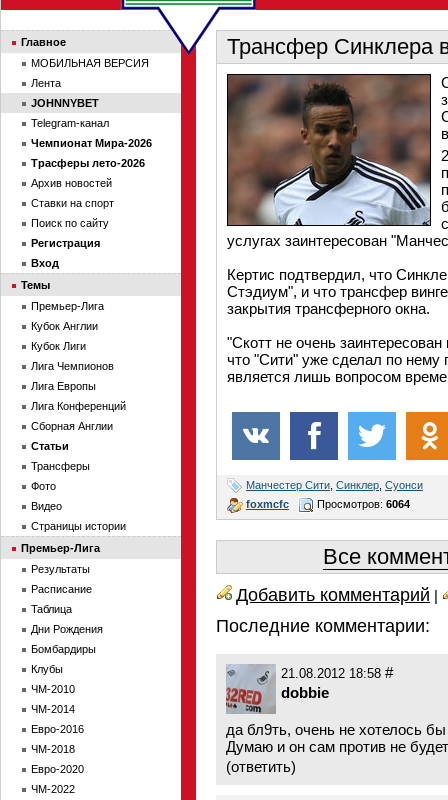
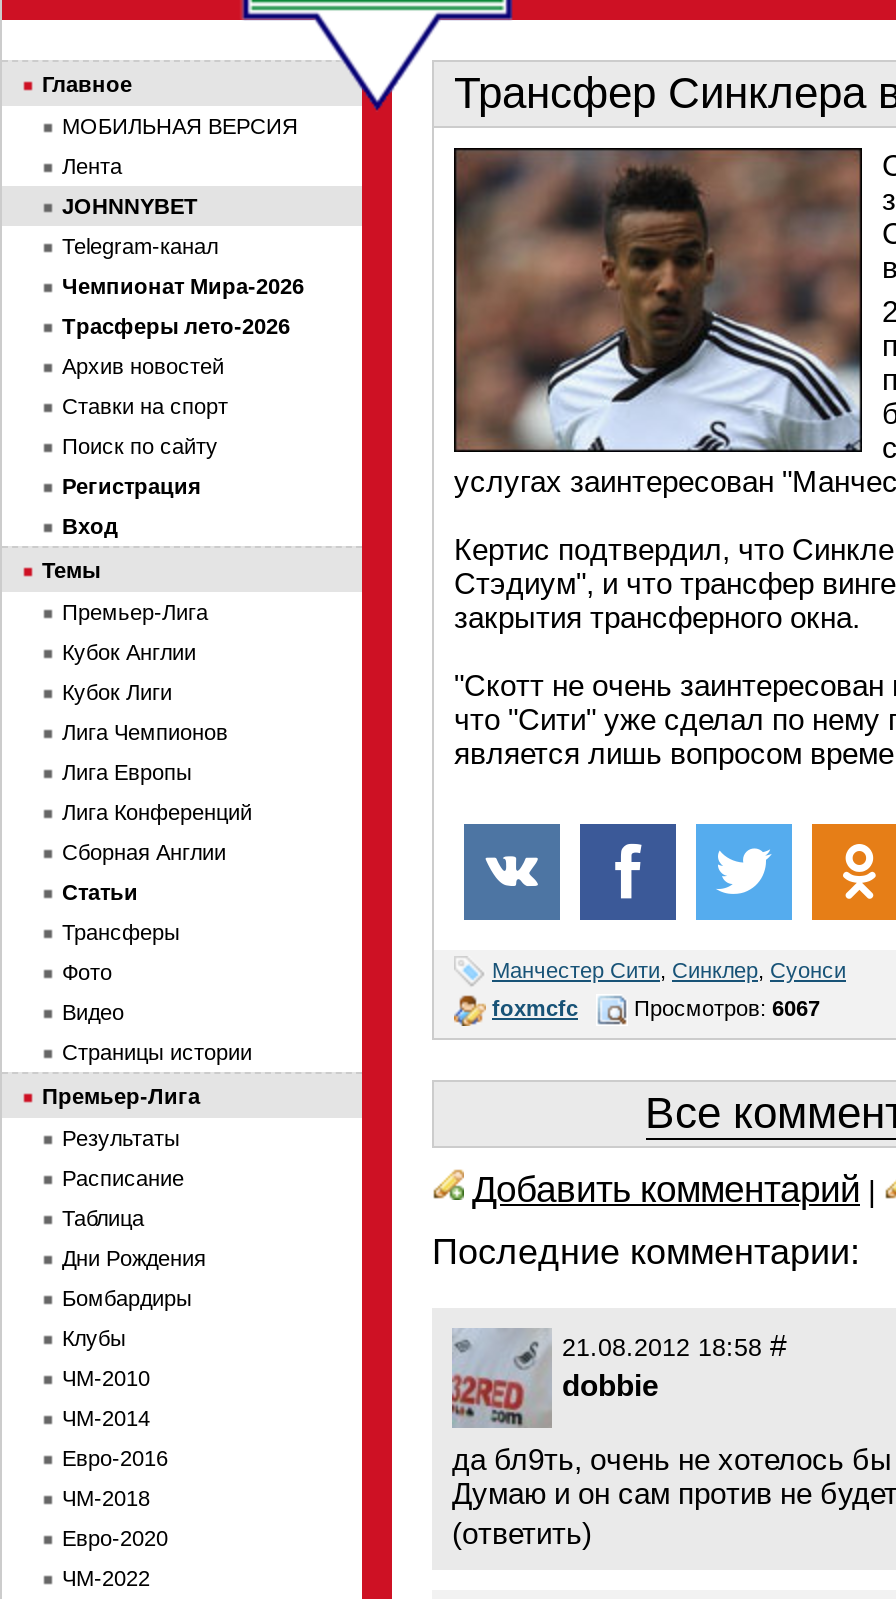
- Просмотров: 6064
+ Просмотров: 6067
